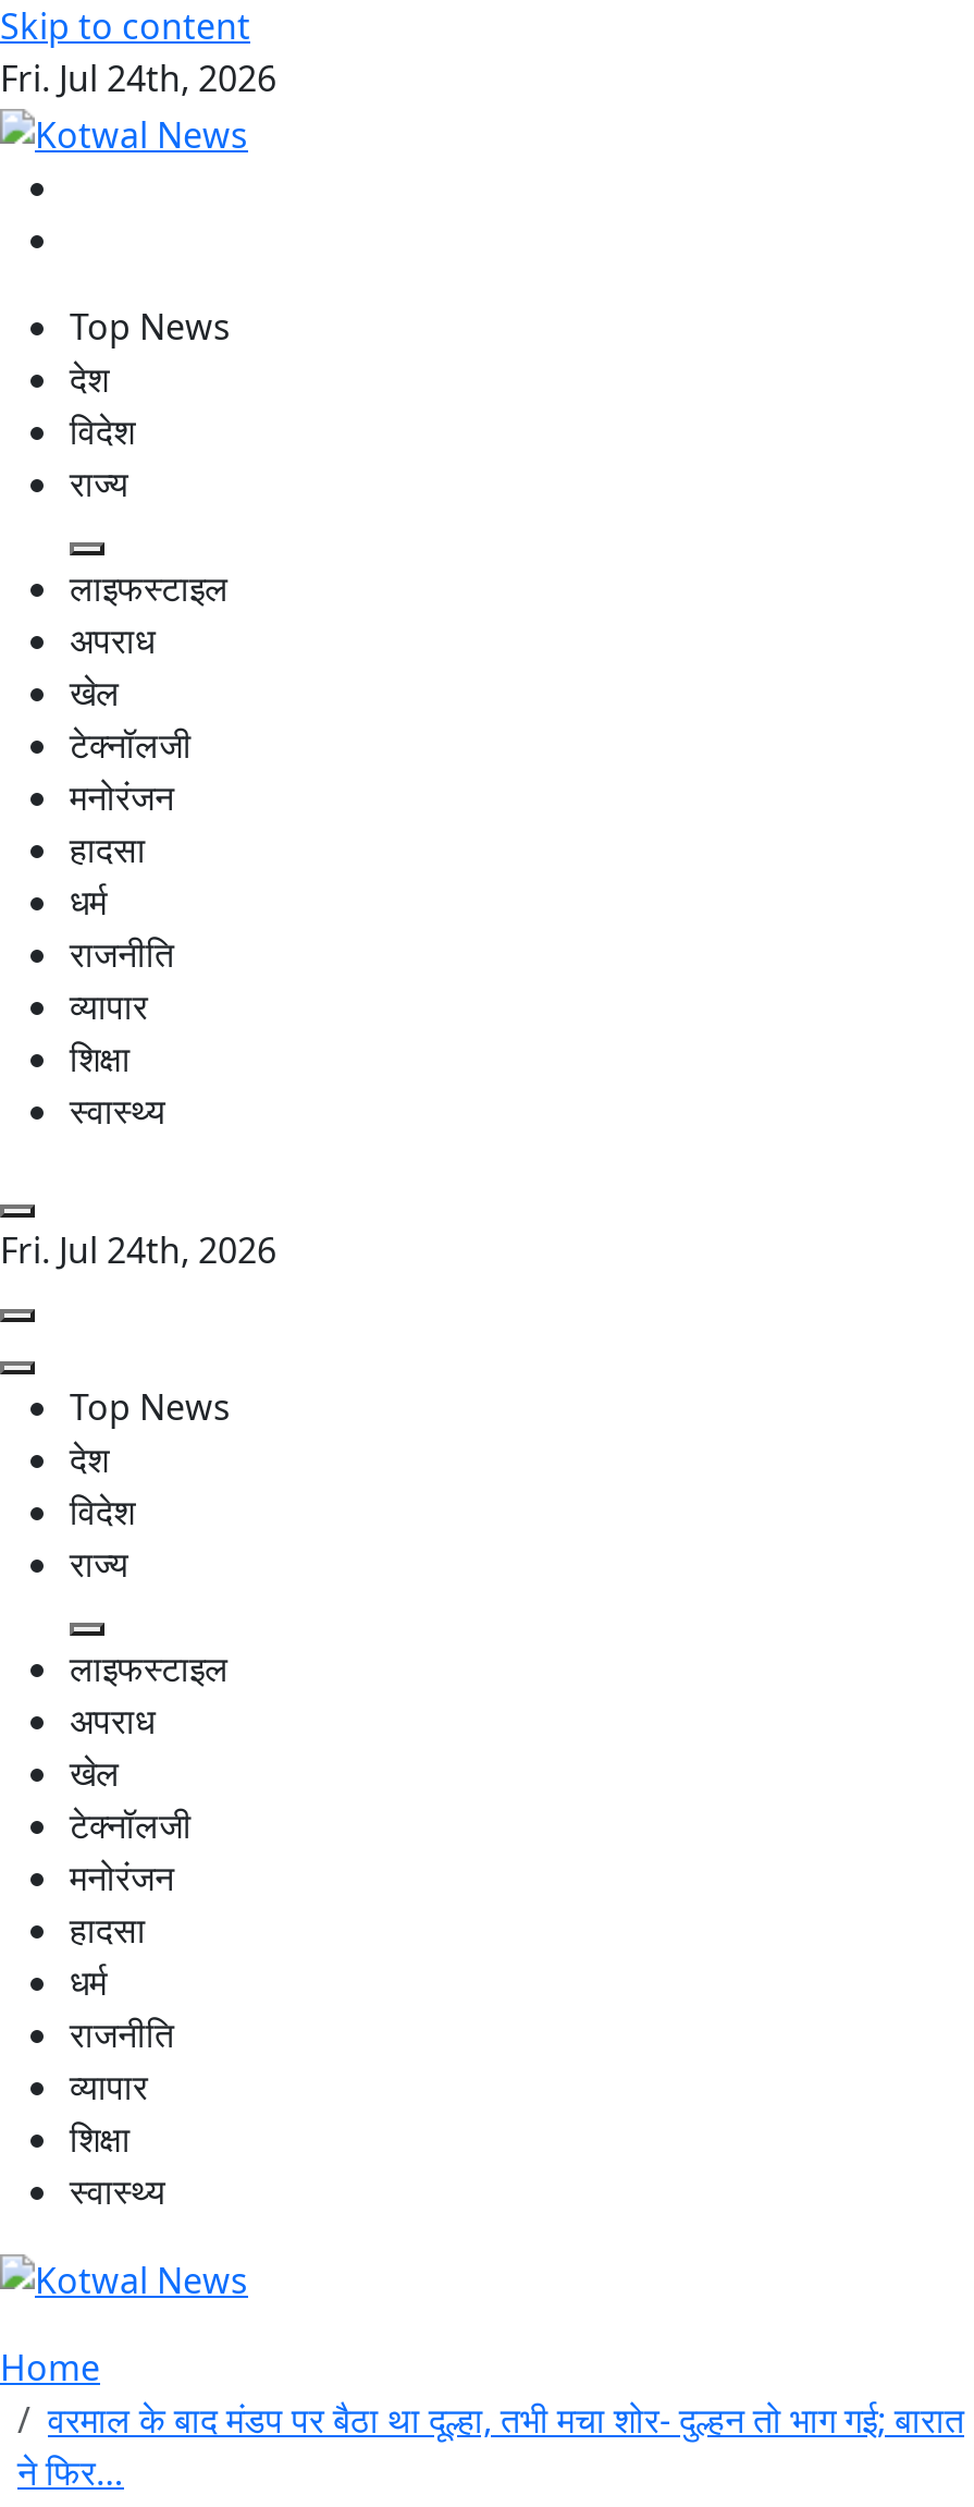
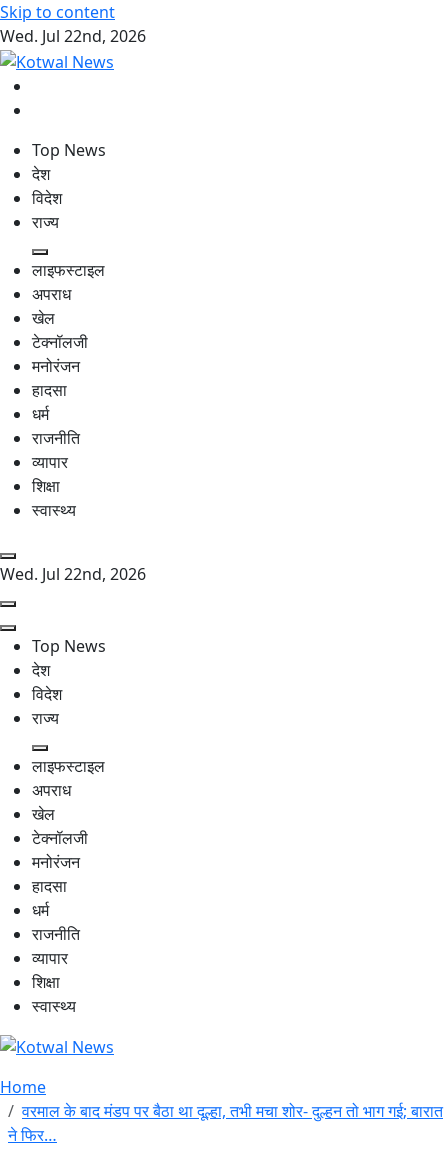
- Fri. Jul 24th, 2026
+ Wed. Jul 22nd, 2026

- Fri. Jul 24th, 2026
+ Wed. Jul 22nd, 2026
